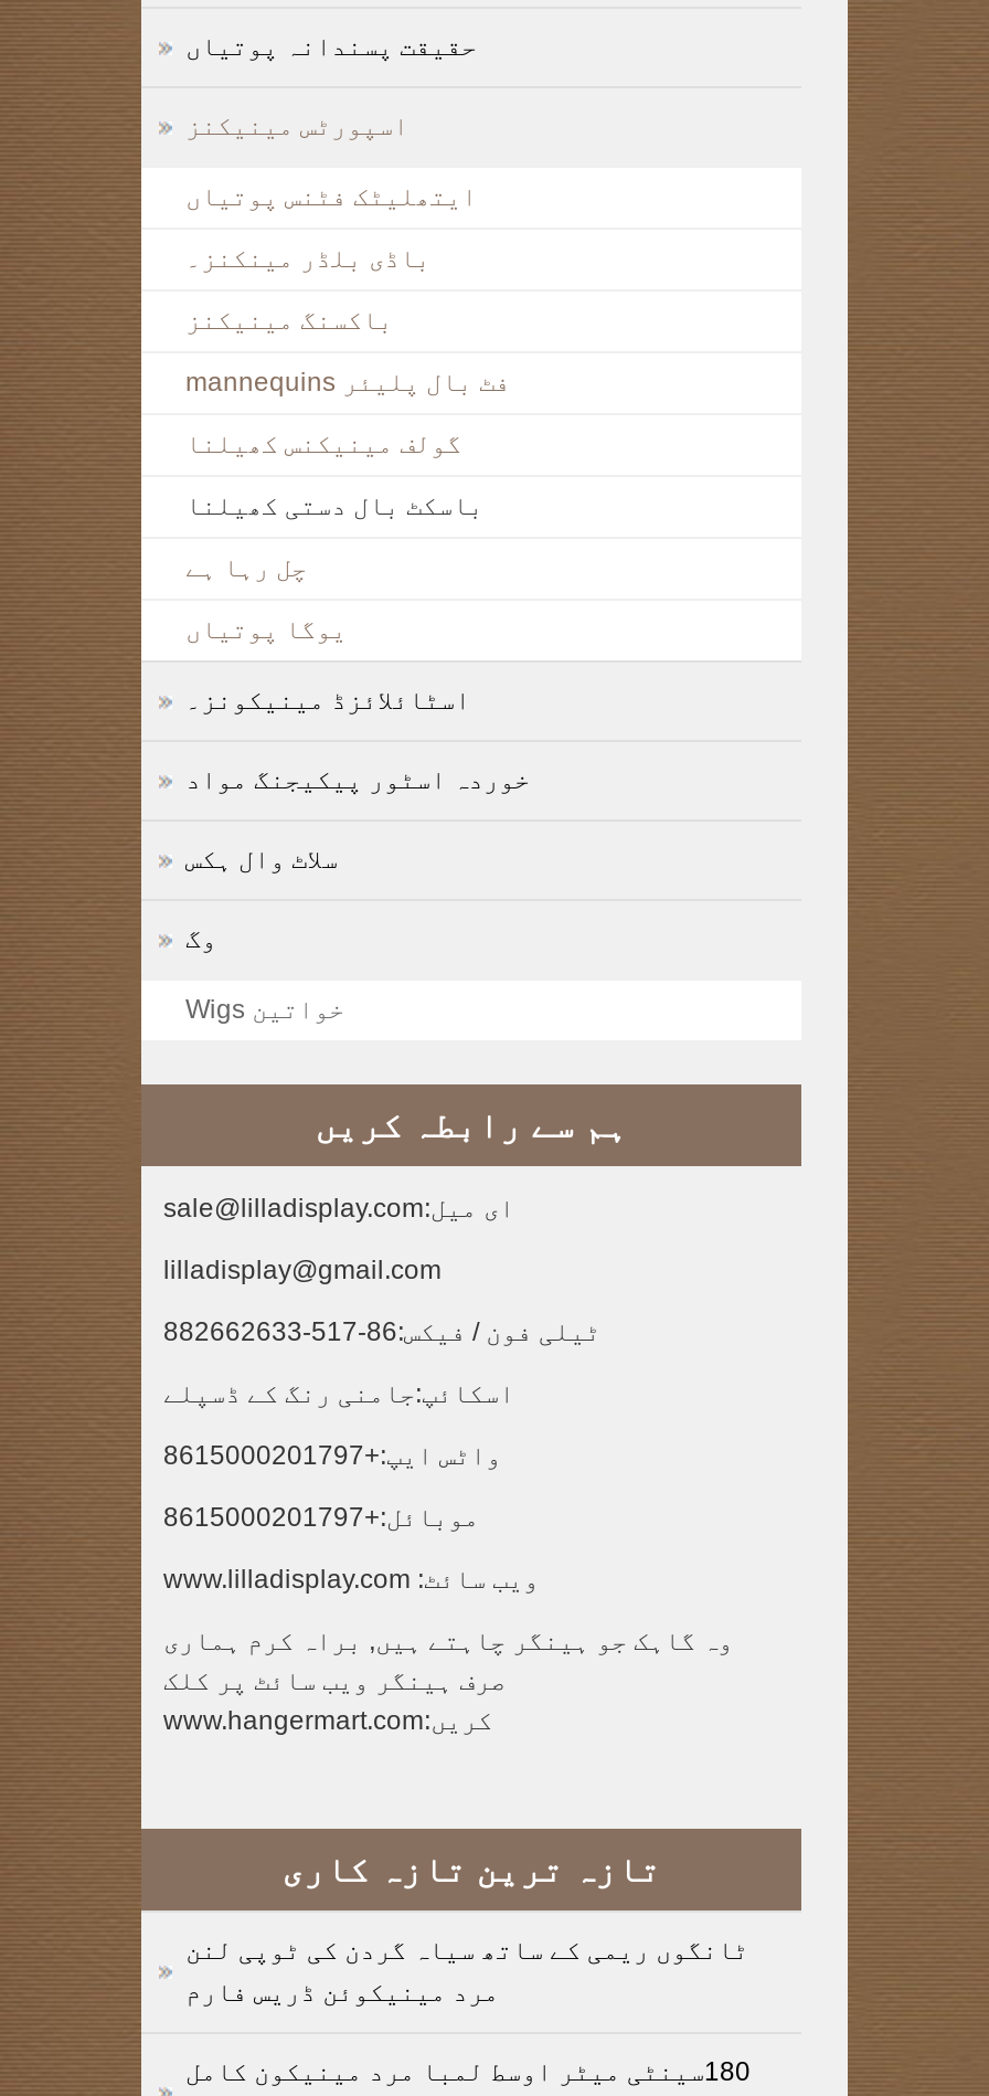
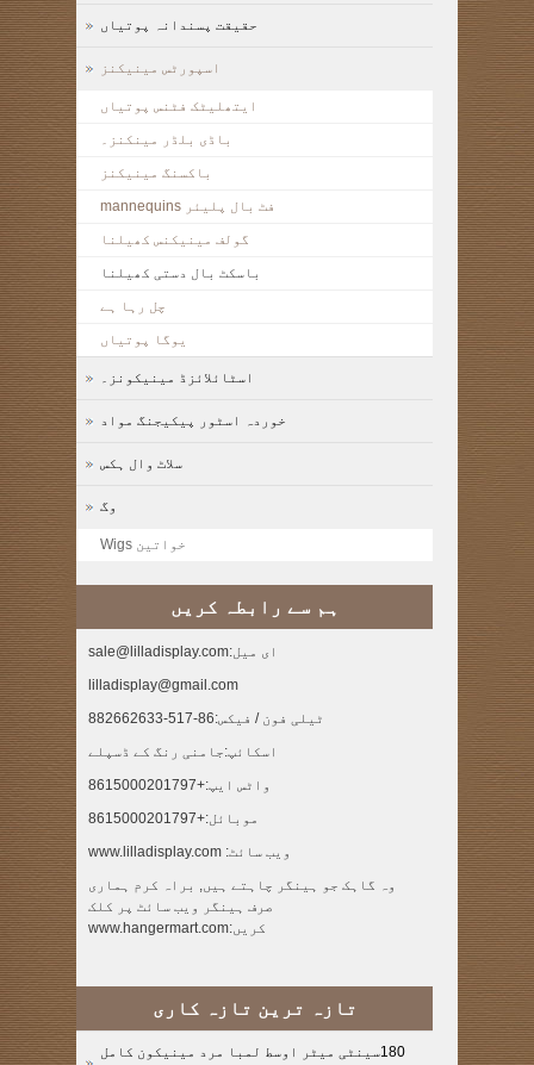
- ٹانگوں ریمی کے ساتھ سیاہ گردن کی ٹوپی لنن
- مرد مینیکوئن ڈریس فارم
